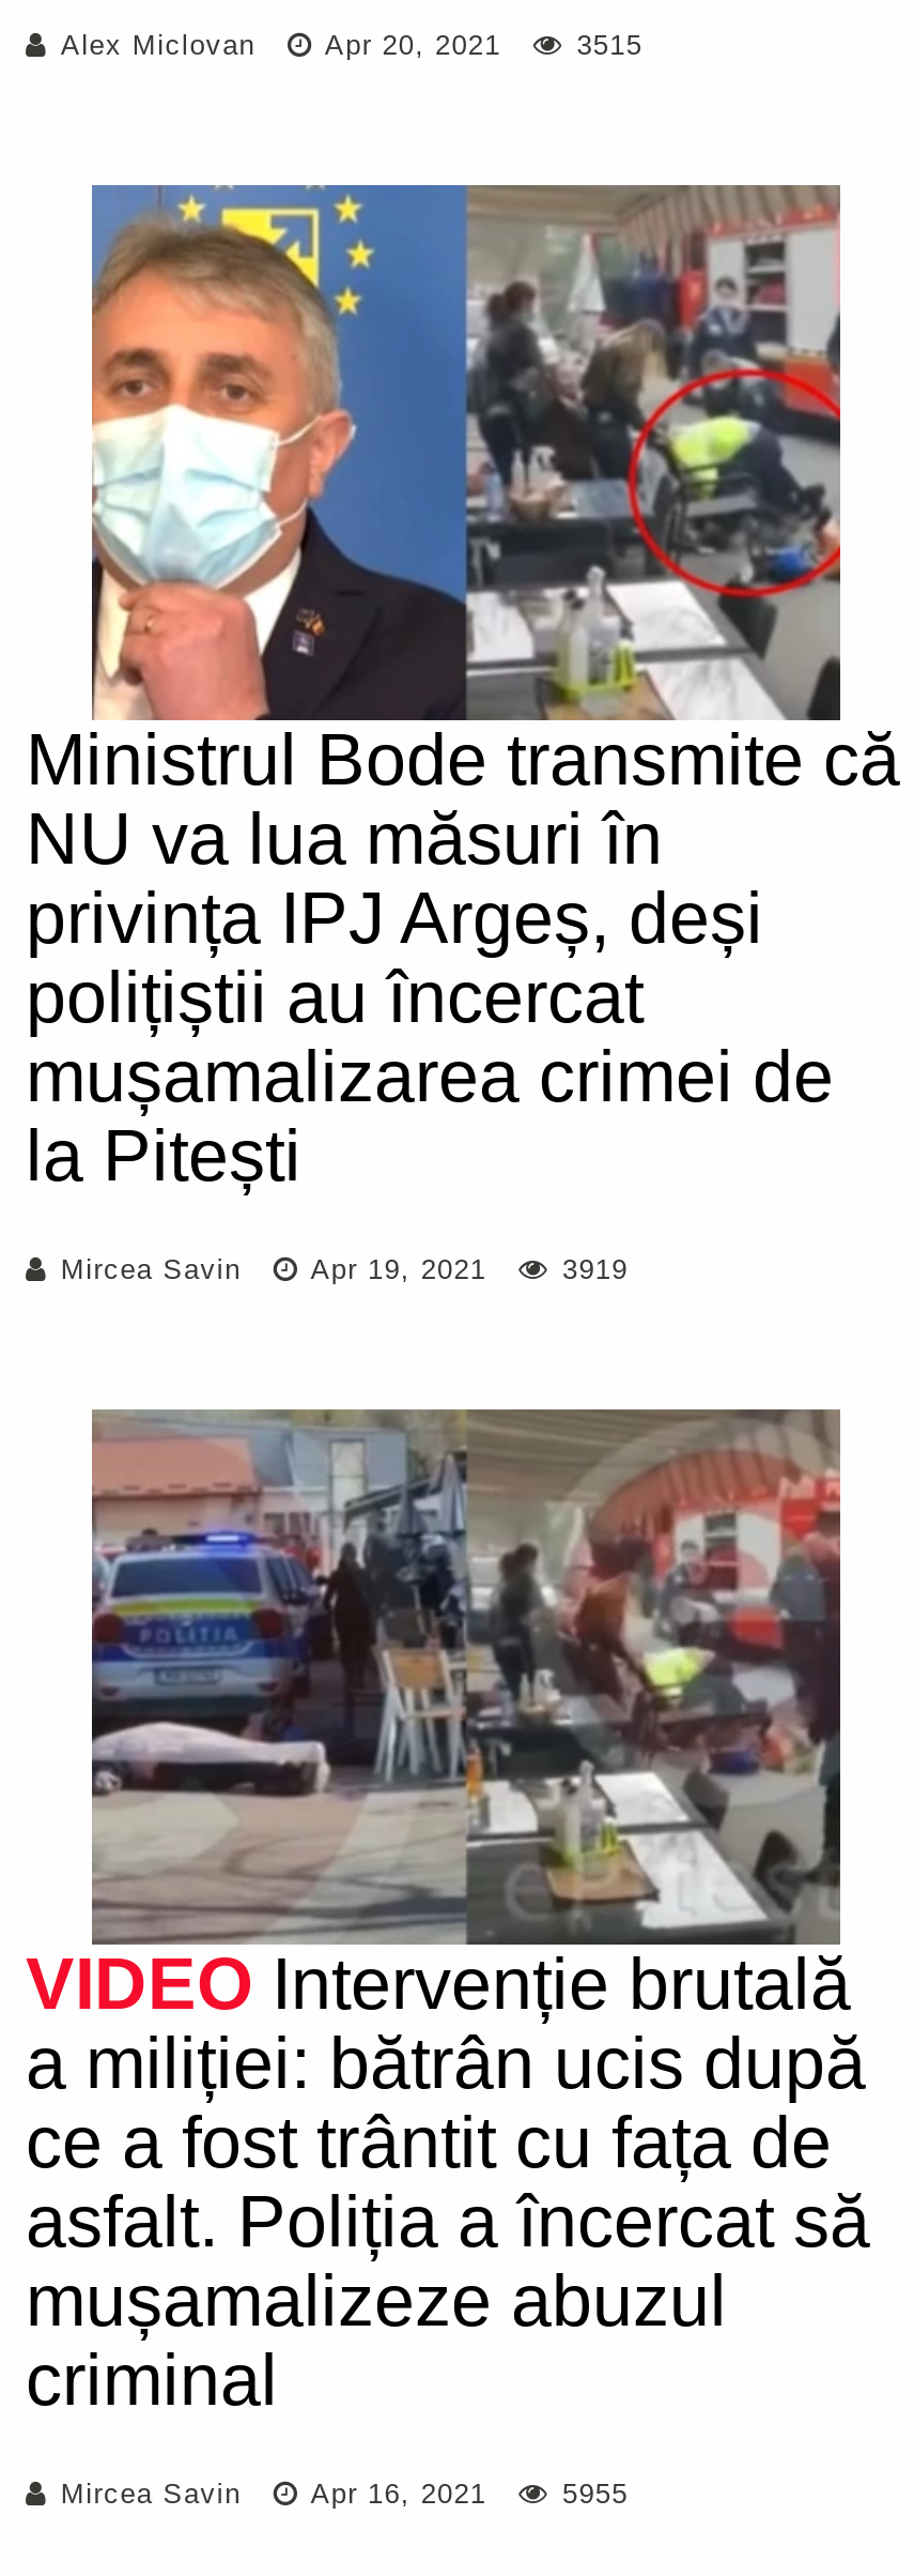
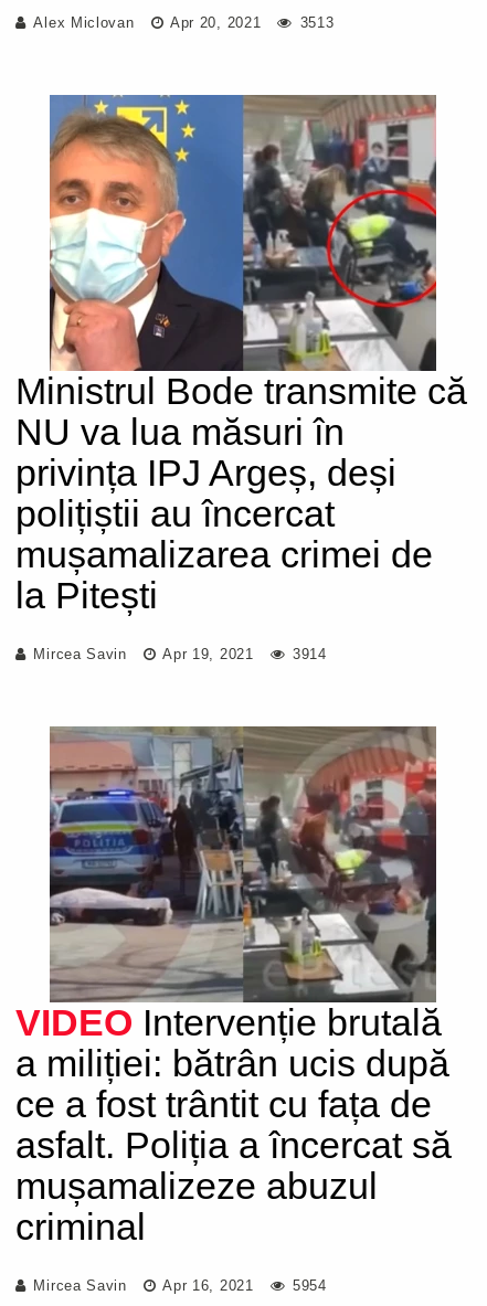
- 3515
+ 3513

- 3919
+ 3914

- 5955
+ 5954
